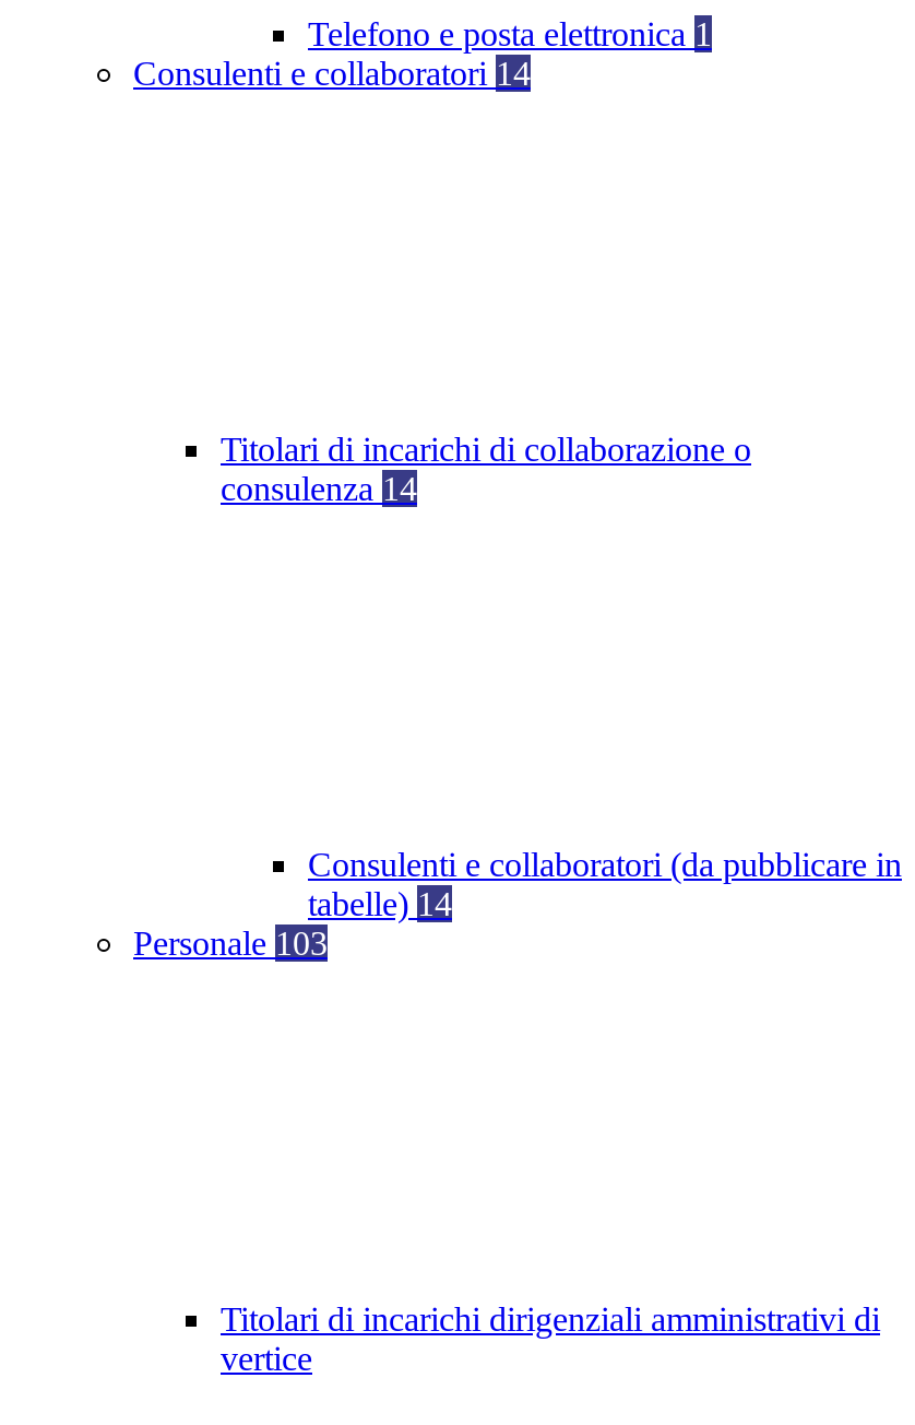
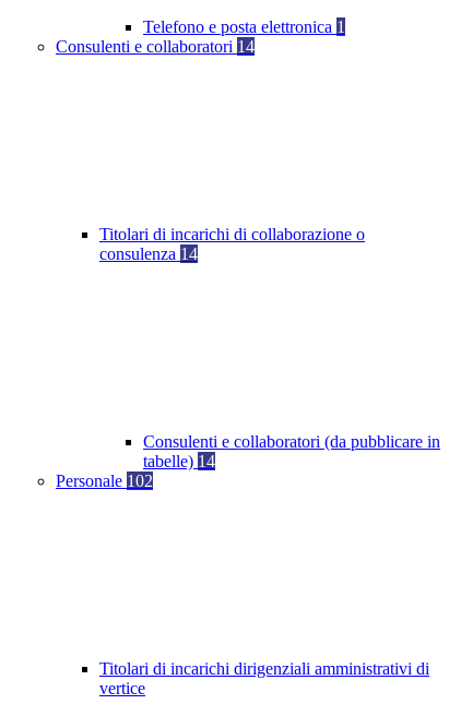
- Personale 103
+ Personale 102
